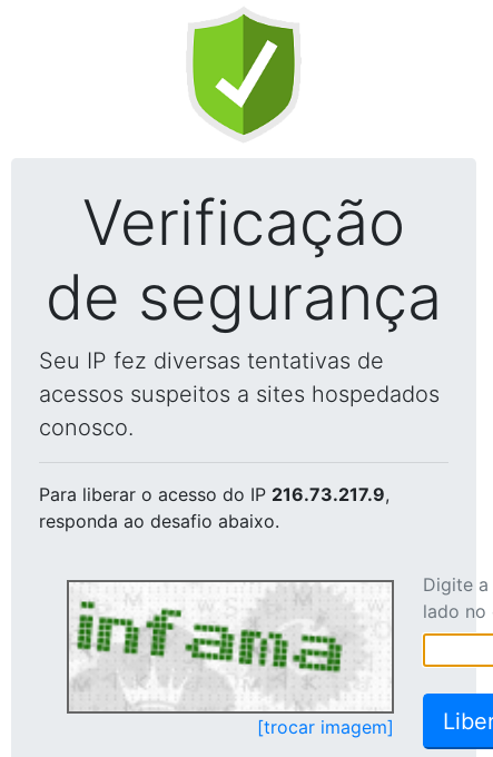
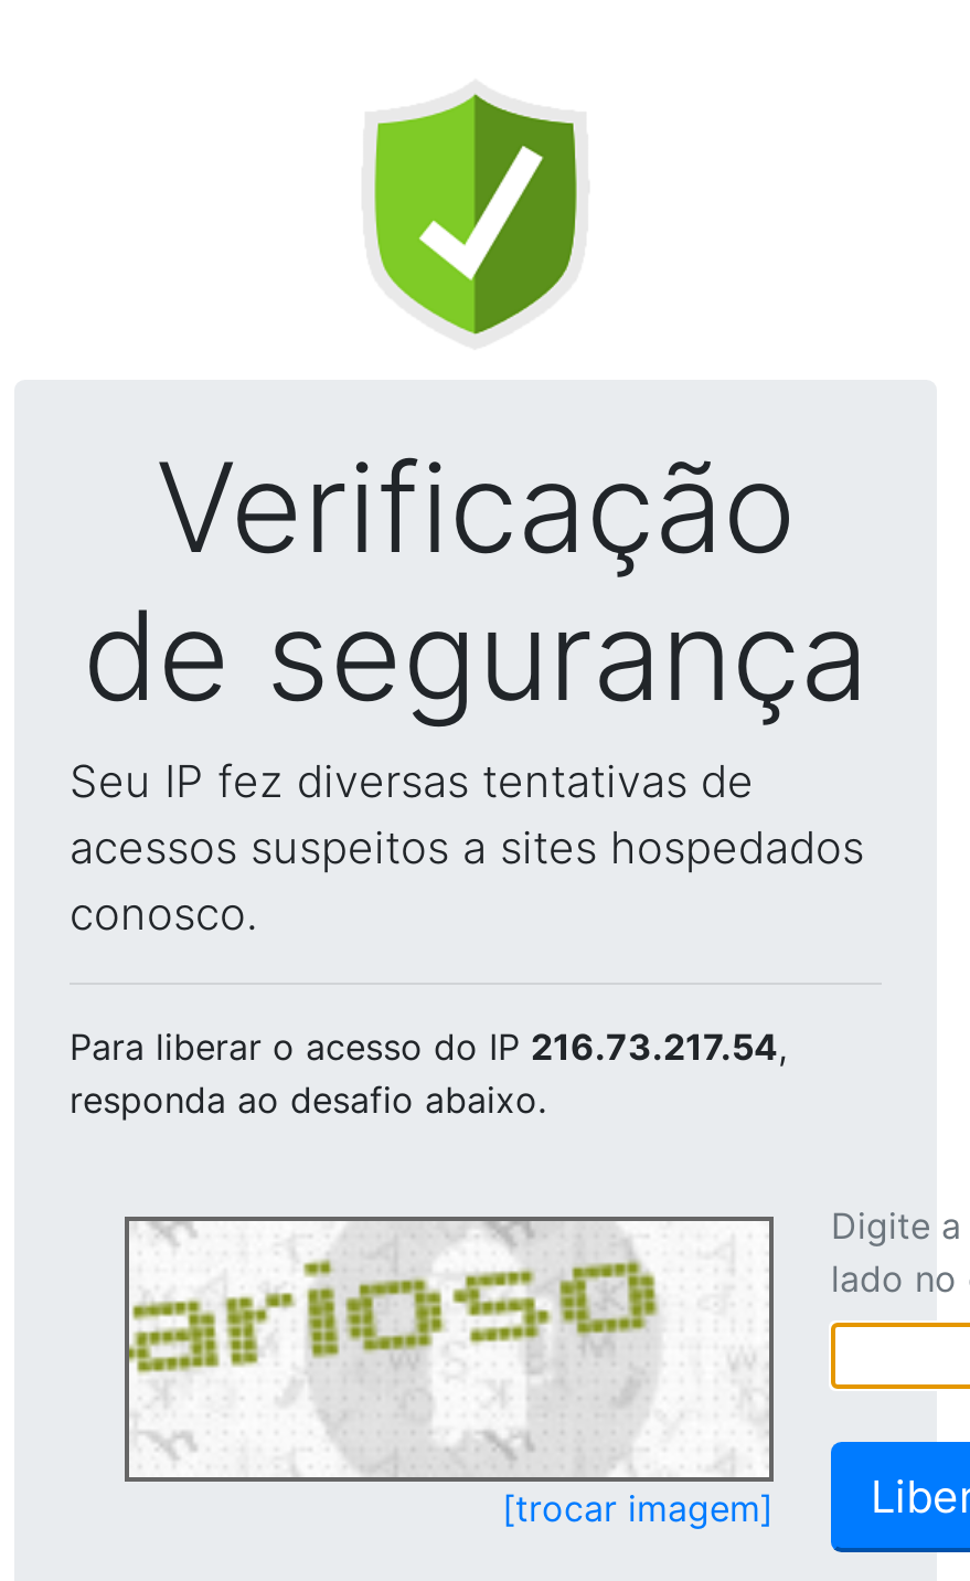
- Para liberar o acesso do IP 216.73.217.9,
+ Para liberar o acesso do IP 216.73.217.54,

- [image]
+ [image]
